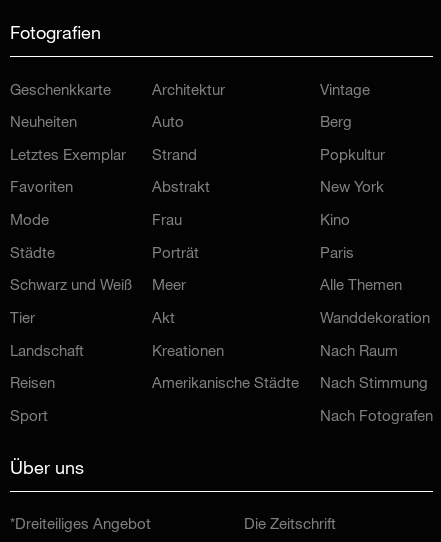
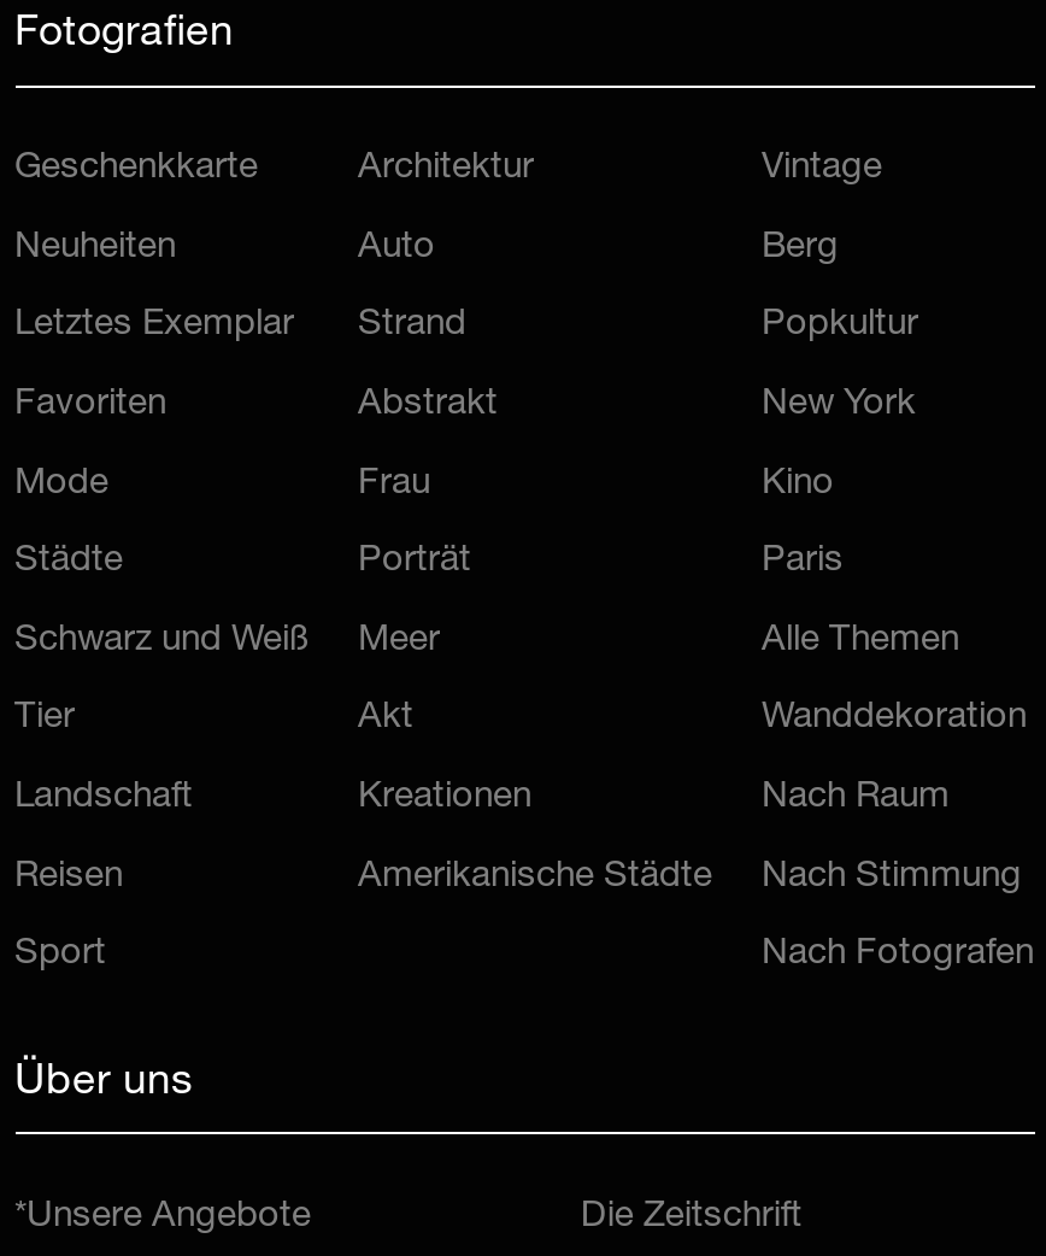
- *Dreiteiliges Angebot
+ *Unsere Angebote
